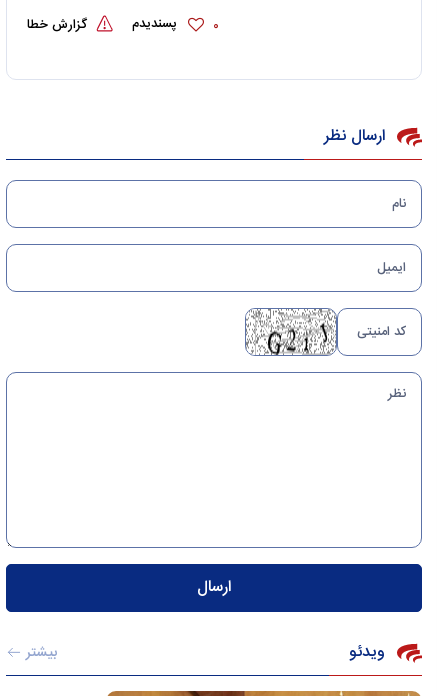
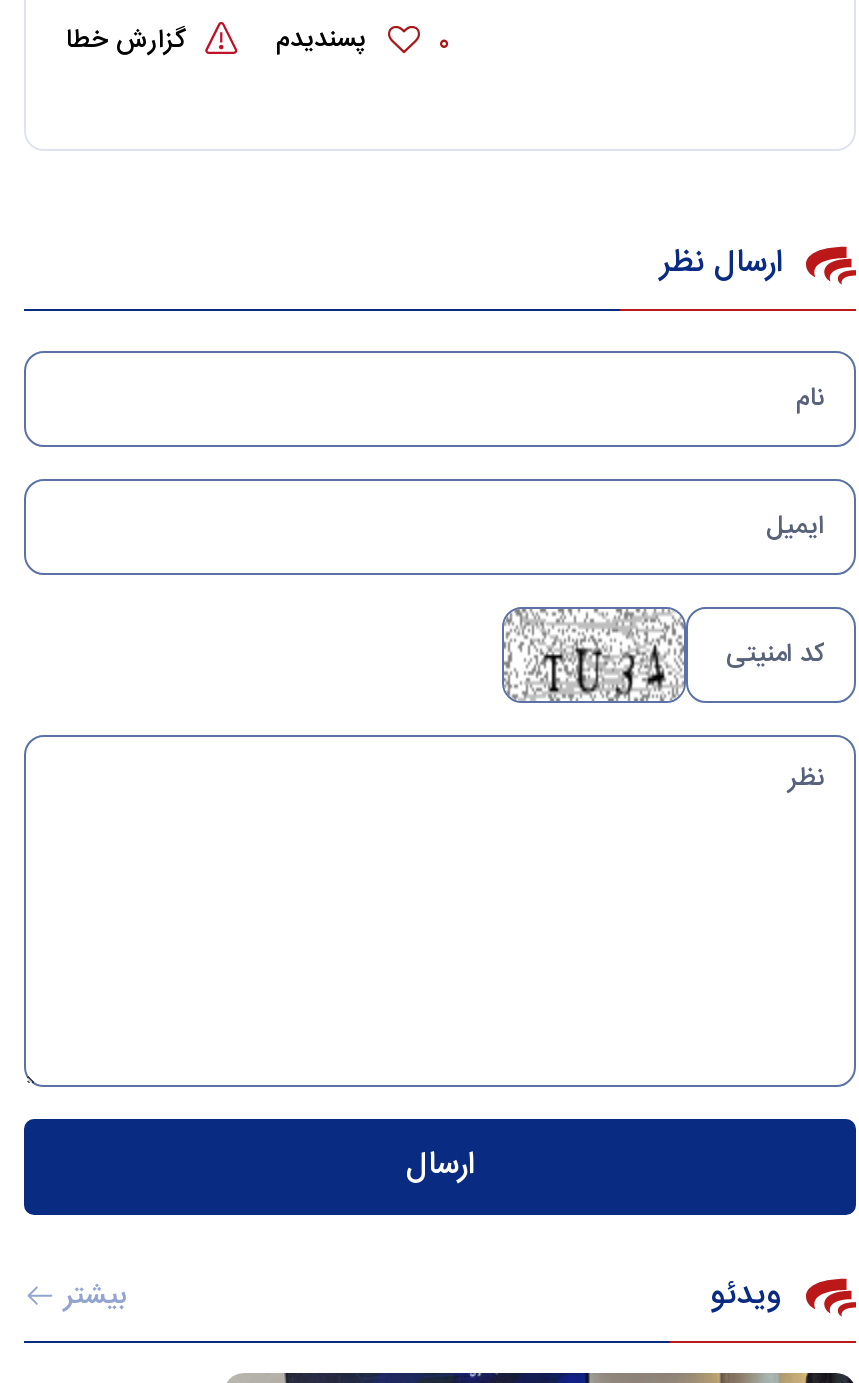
- [image]
+ [image]
